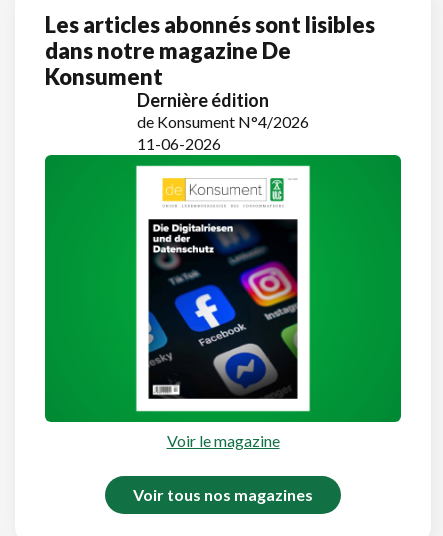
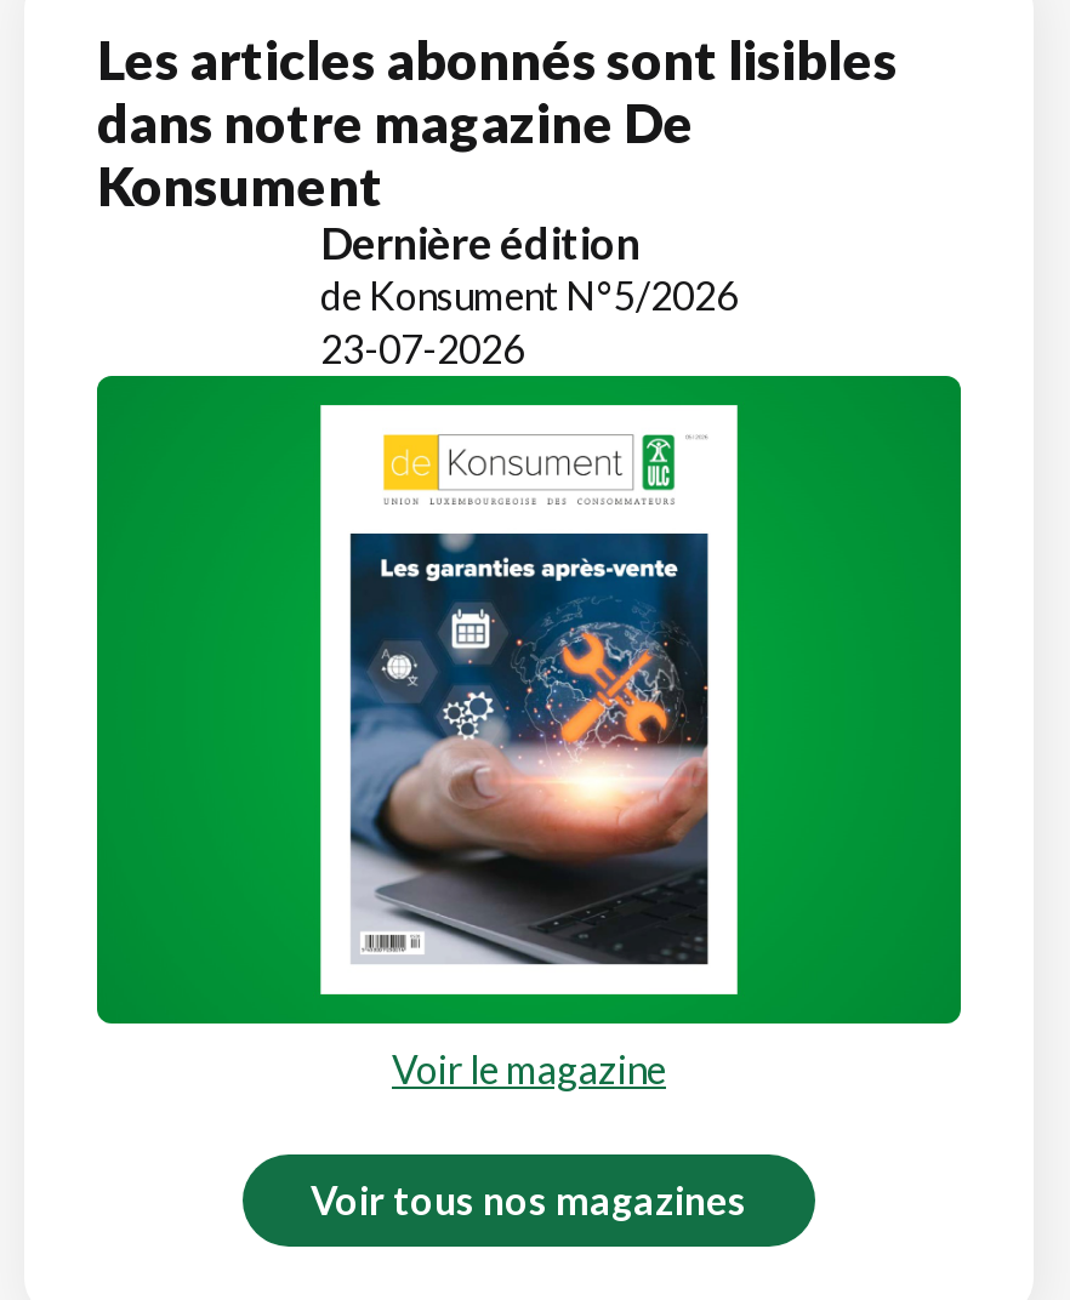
- de Konsument N°4/2026
+ de Konsument N°5/2026

- 11-06-2026
+ 23-07-2026

- [image]
+ [image]
